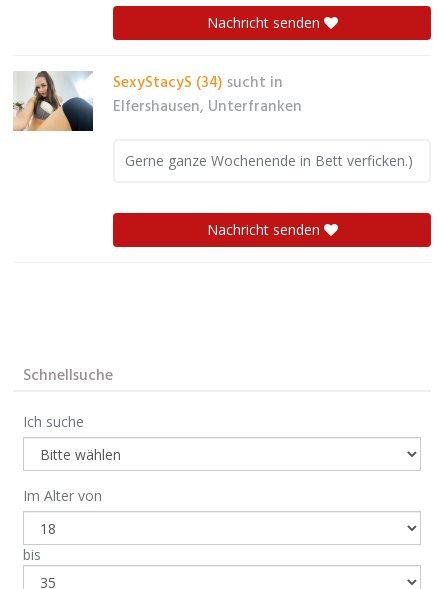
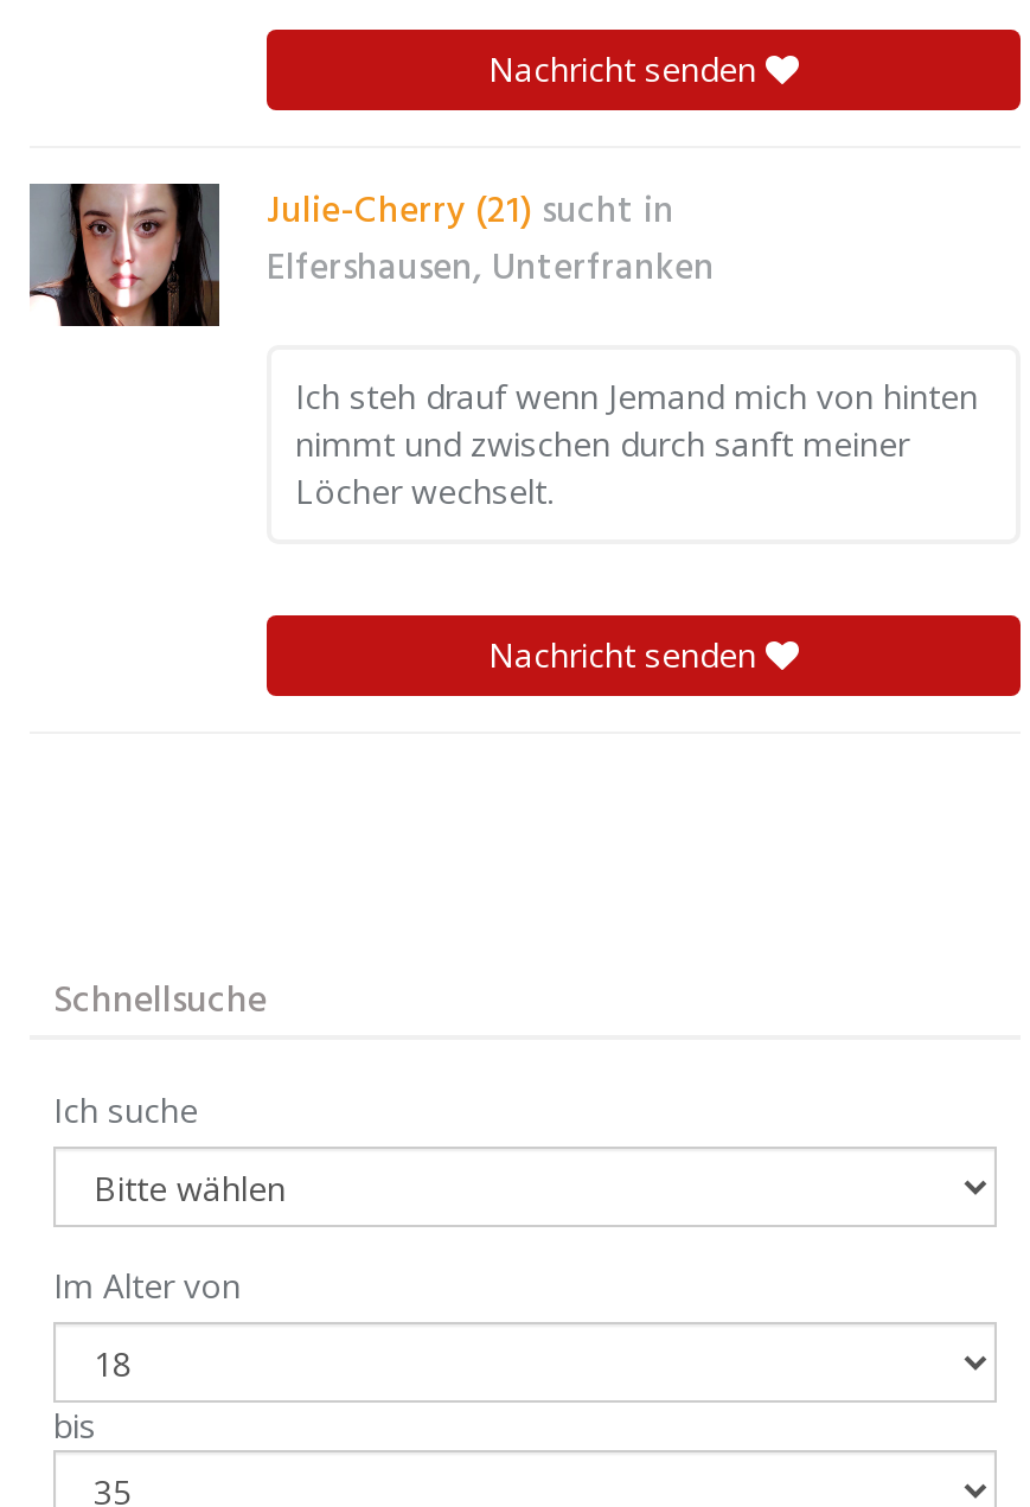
- [image]
- SexyStacyS (34) sucht in
+ [image]
+ Julie-Cherry (21) sucht in

- Gerne ganze Wochenende in Bett verficken.)
+ Ich steh drauf wenn Jemand mich von hinten
+ nimmt und zwischen durch sanft meiner
+ Löcher wechselt.
